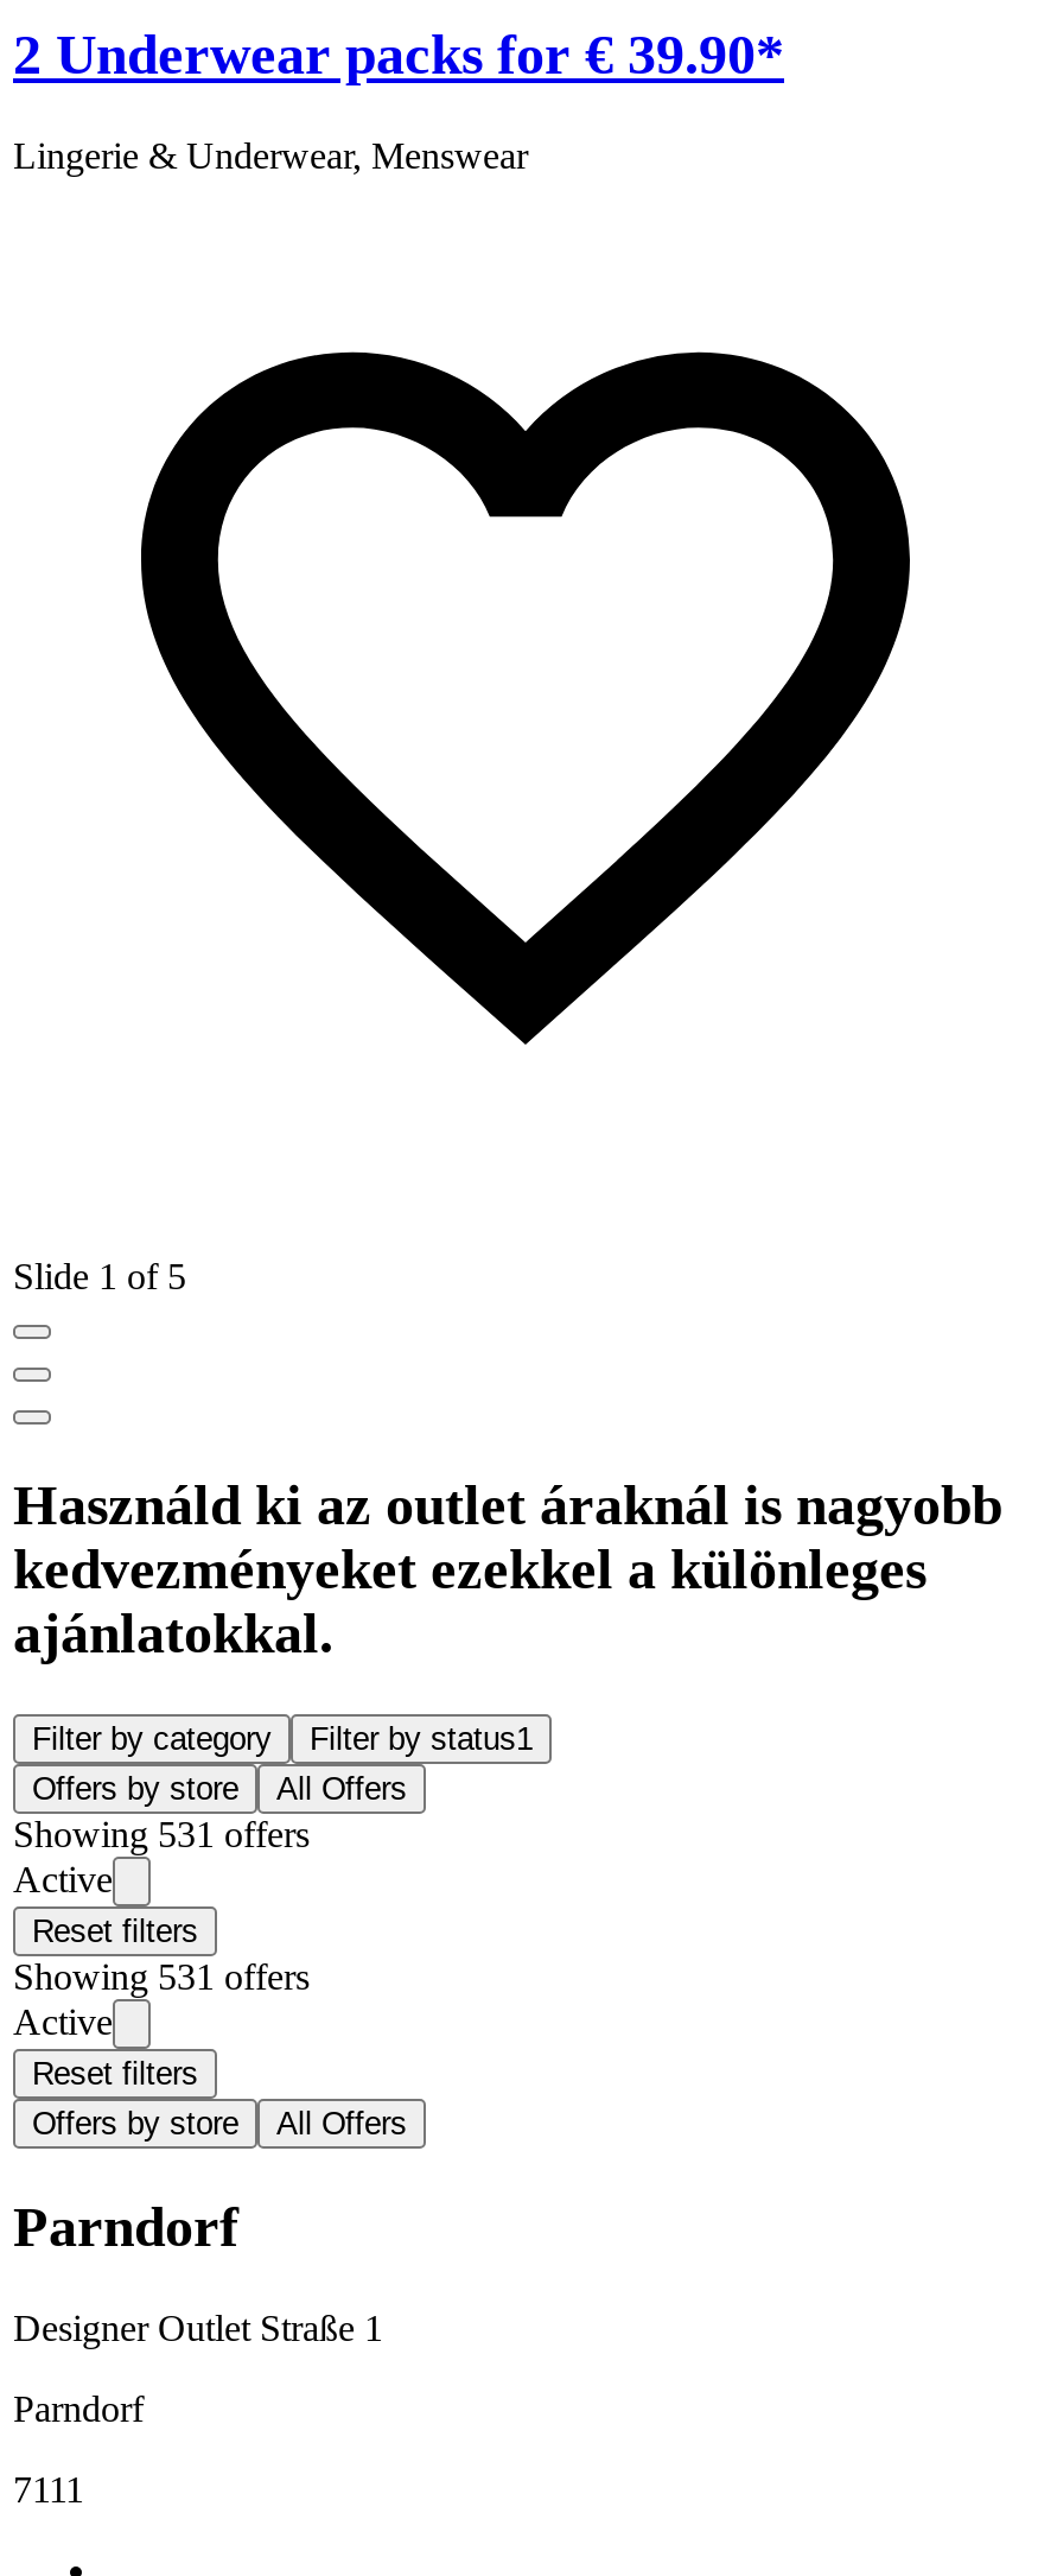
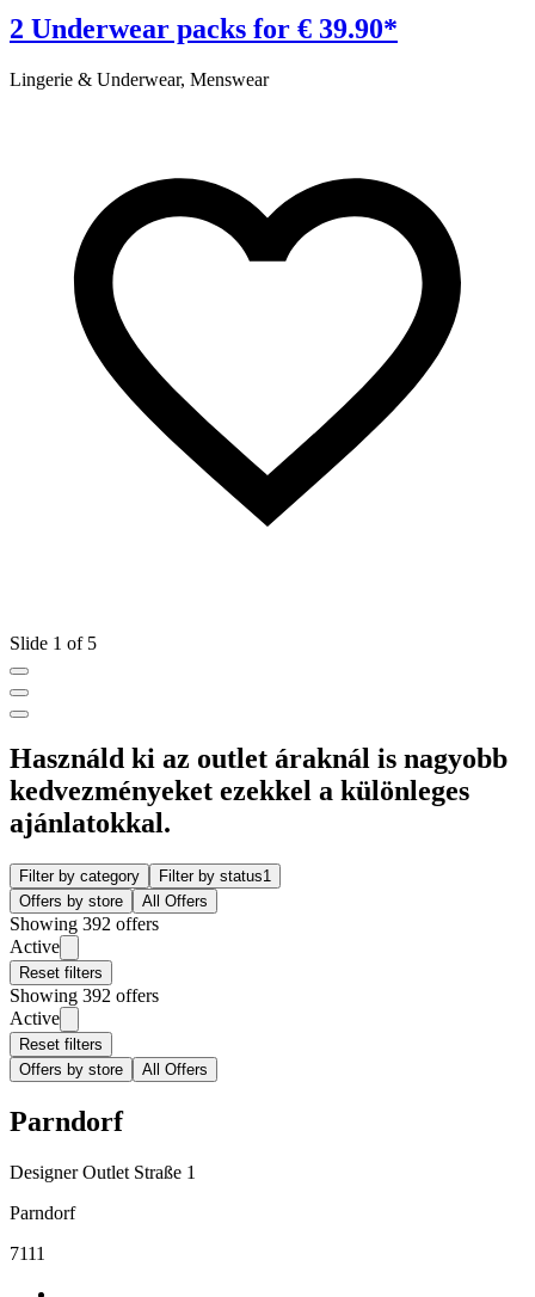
- Showing 531 offers
+ Showing 392 offers

- Showing 531 offers
+ Showing 392 offers
